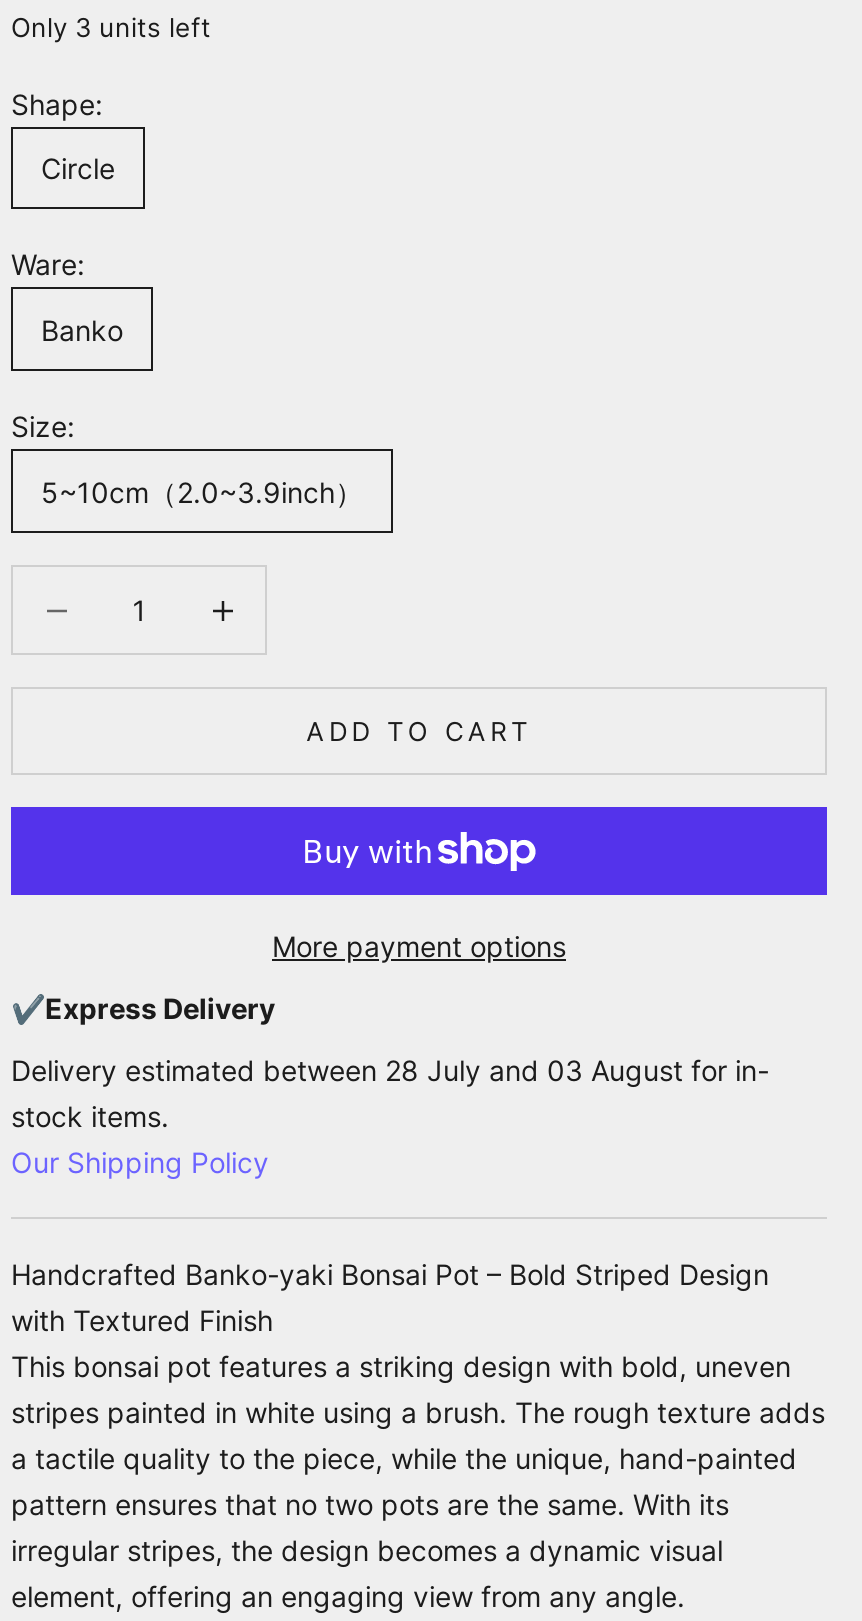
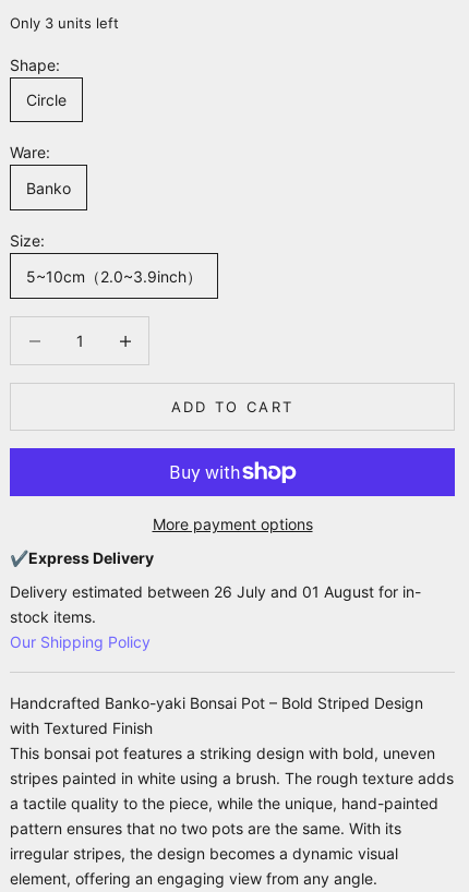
- Delivery estimated between 28 July and 03 August for in-
+ Delivery estimated between 26 July and 01 August for in-
